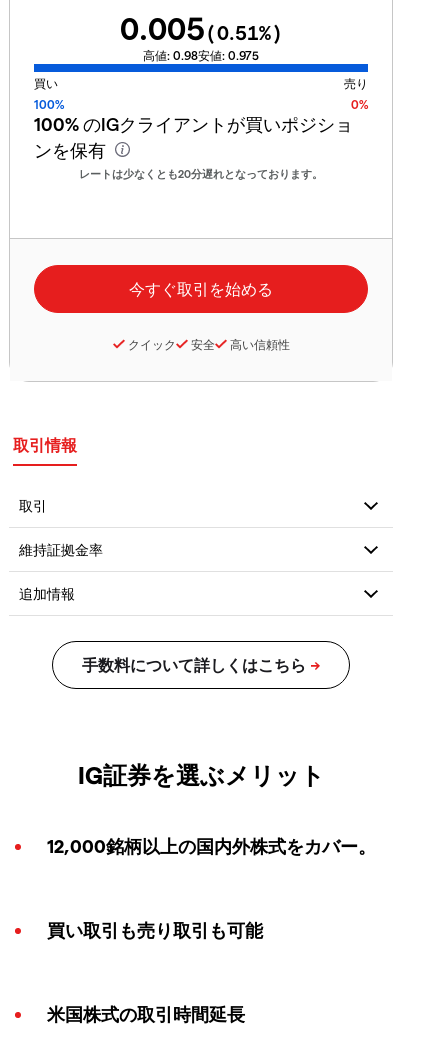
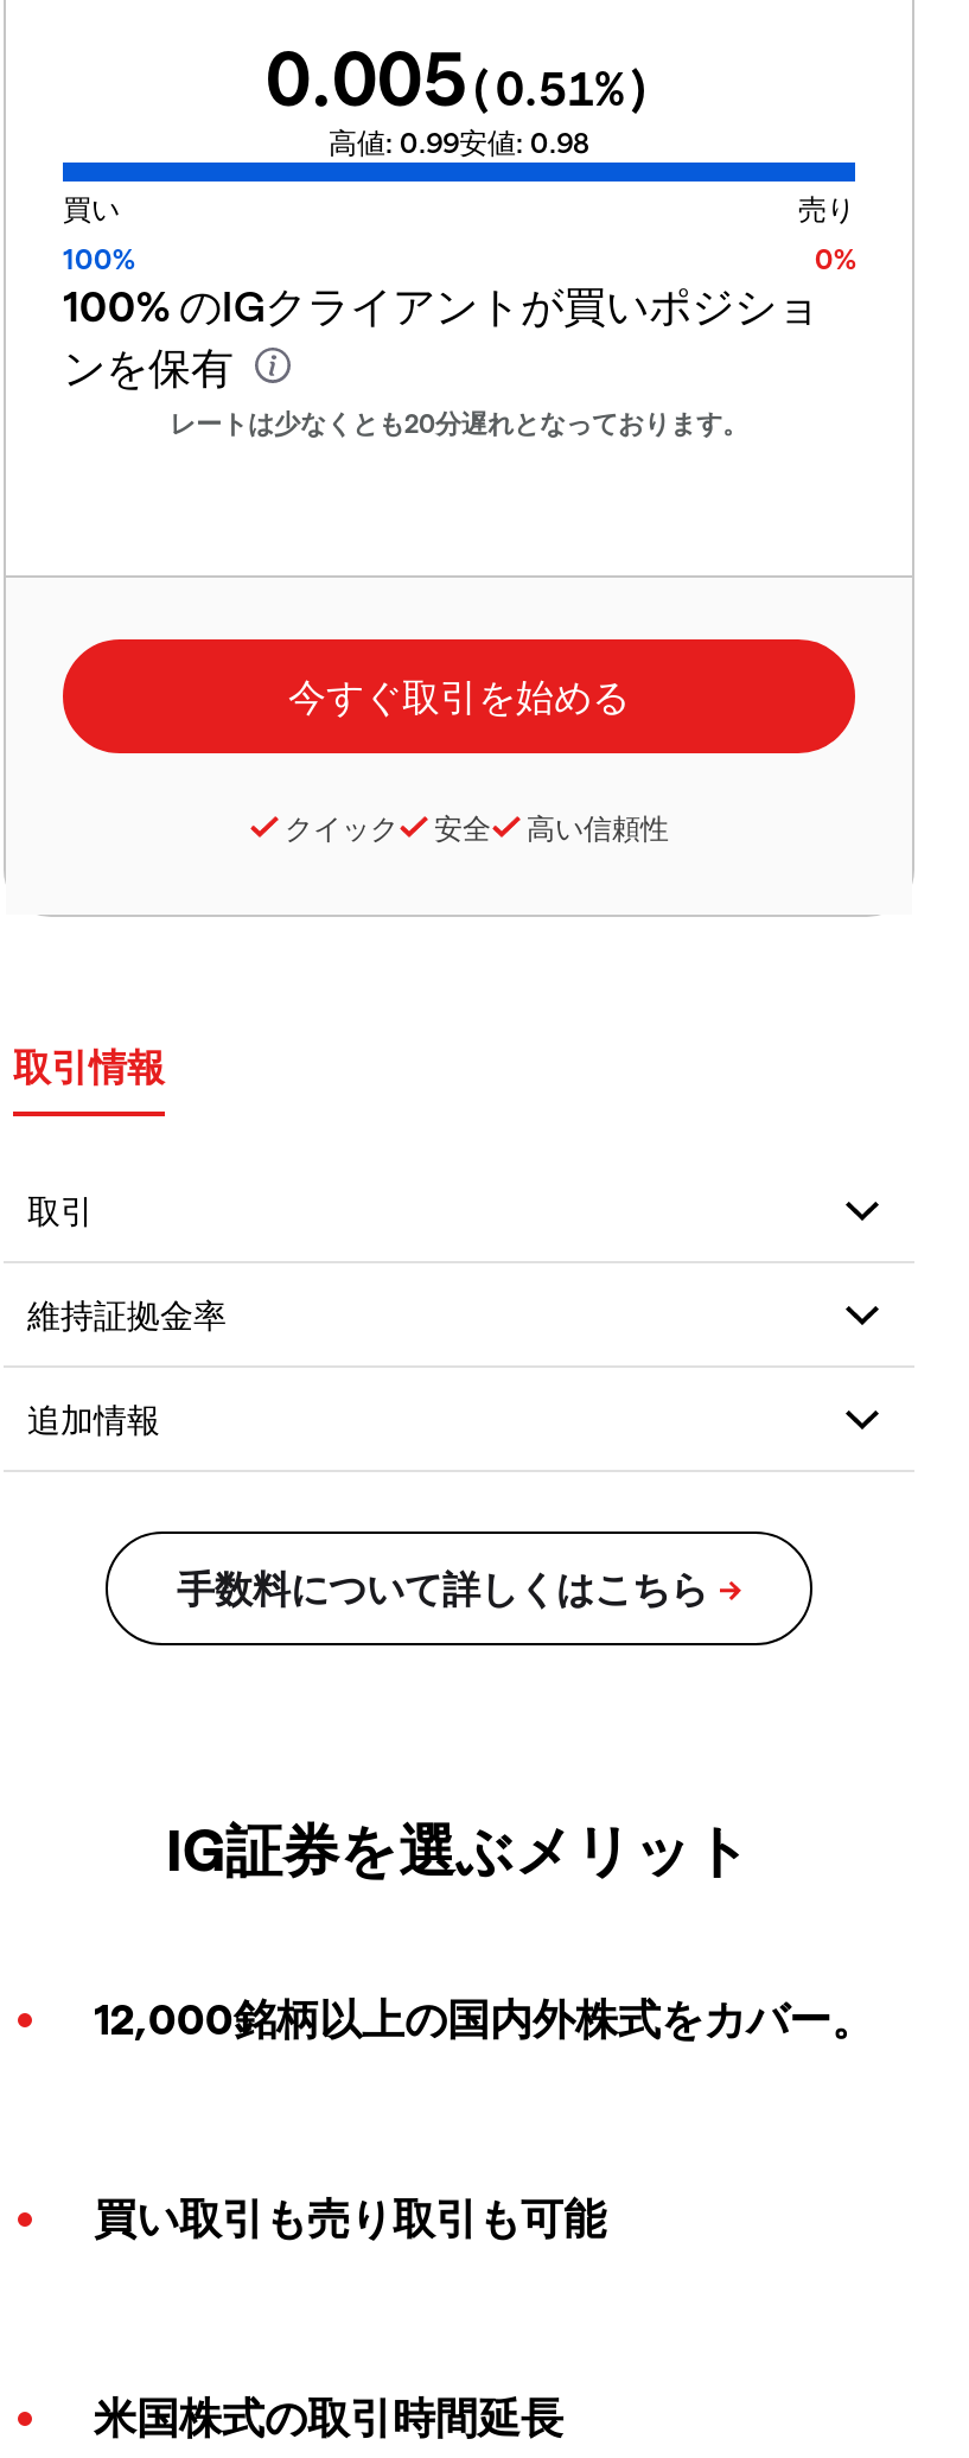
- 高値: 0.98安値: 0.975
+ 高値: 0.99安値: 0.98
